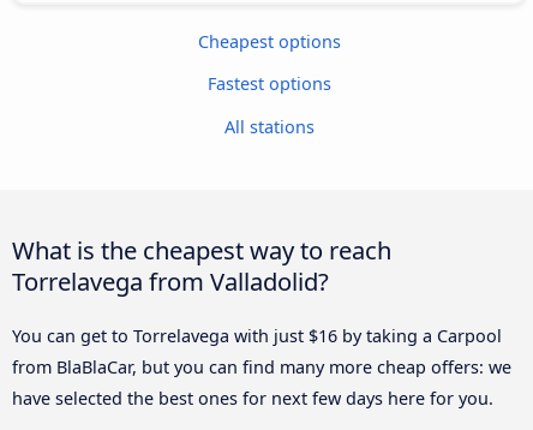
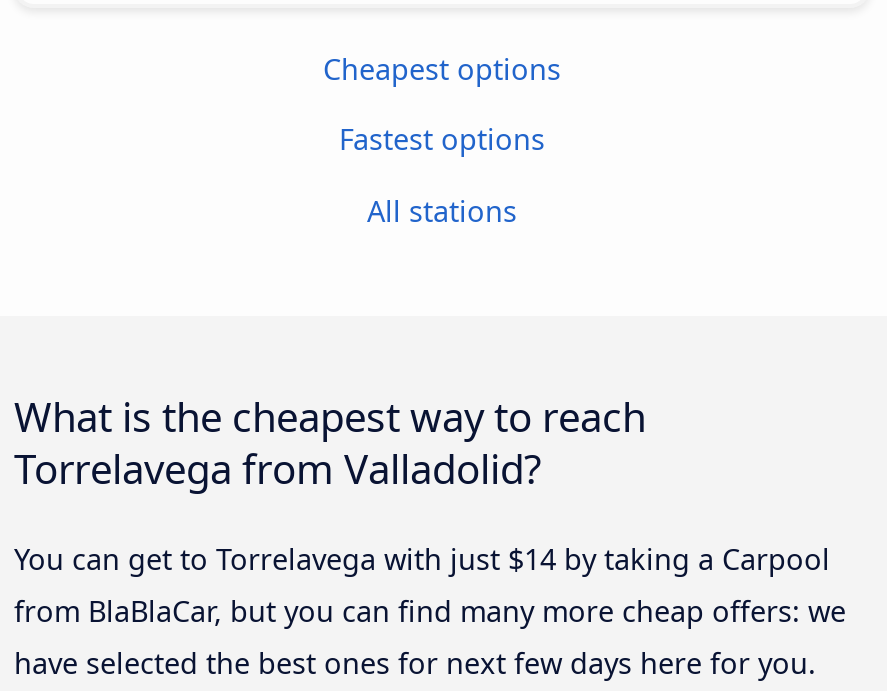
- You can get to Torrelavega with just $16 by taking a Carpool
+ You can get to Torrelavega with just $14 by taking a Carpool
